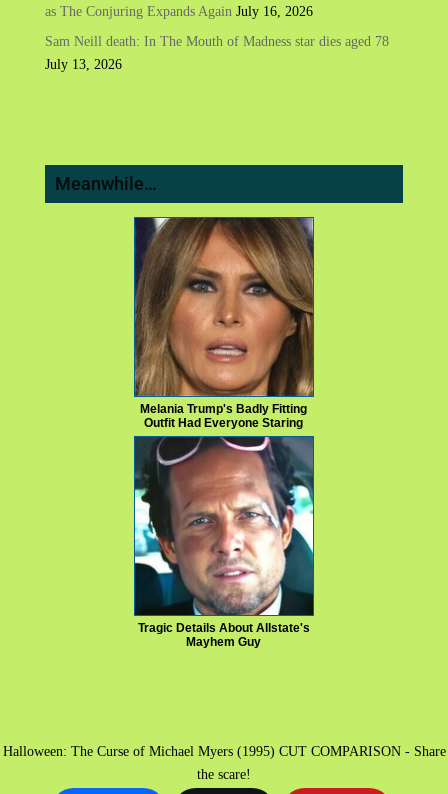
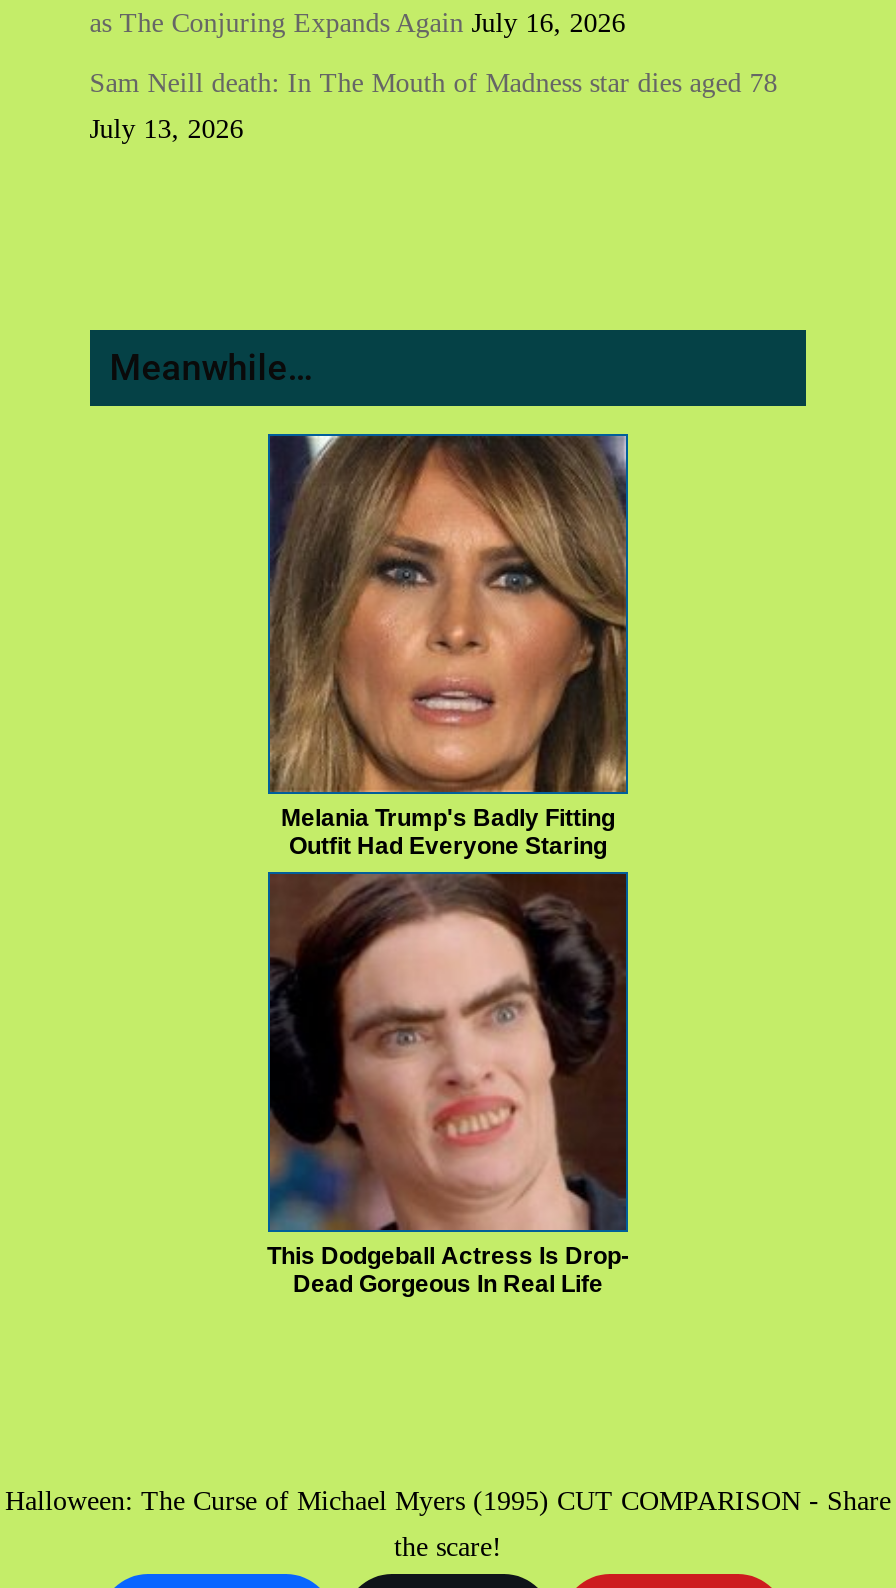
- [image]
- Tragic Details About Allstate's
- Mayhem Guy
+ [image]
+ This Dodgeball Actress Is Drop-
+ Dead Gorgeous In Real Life
